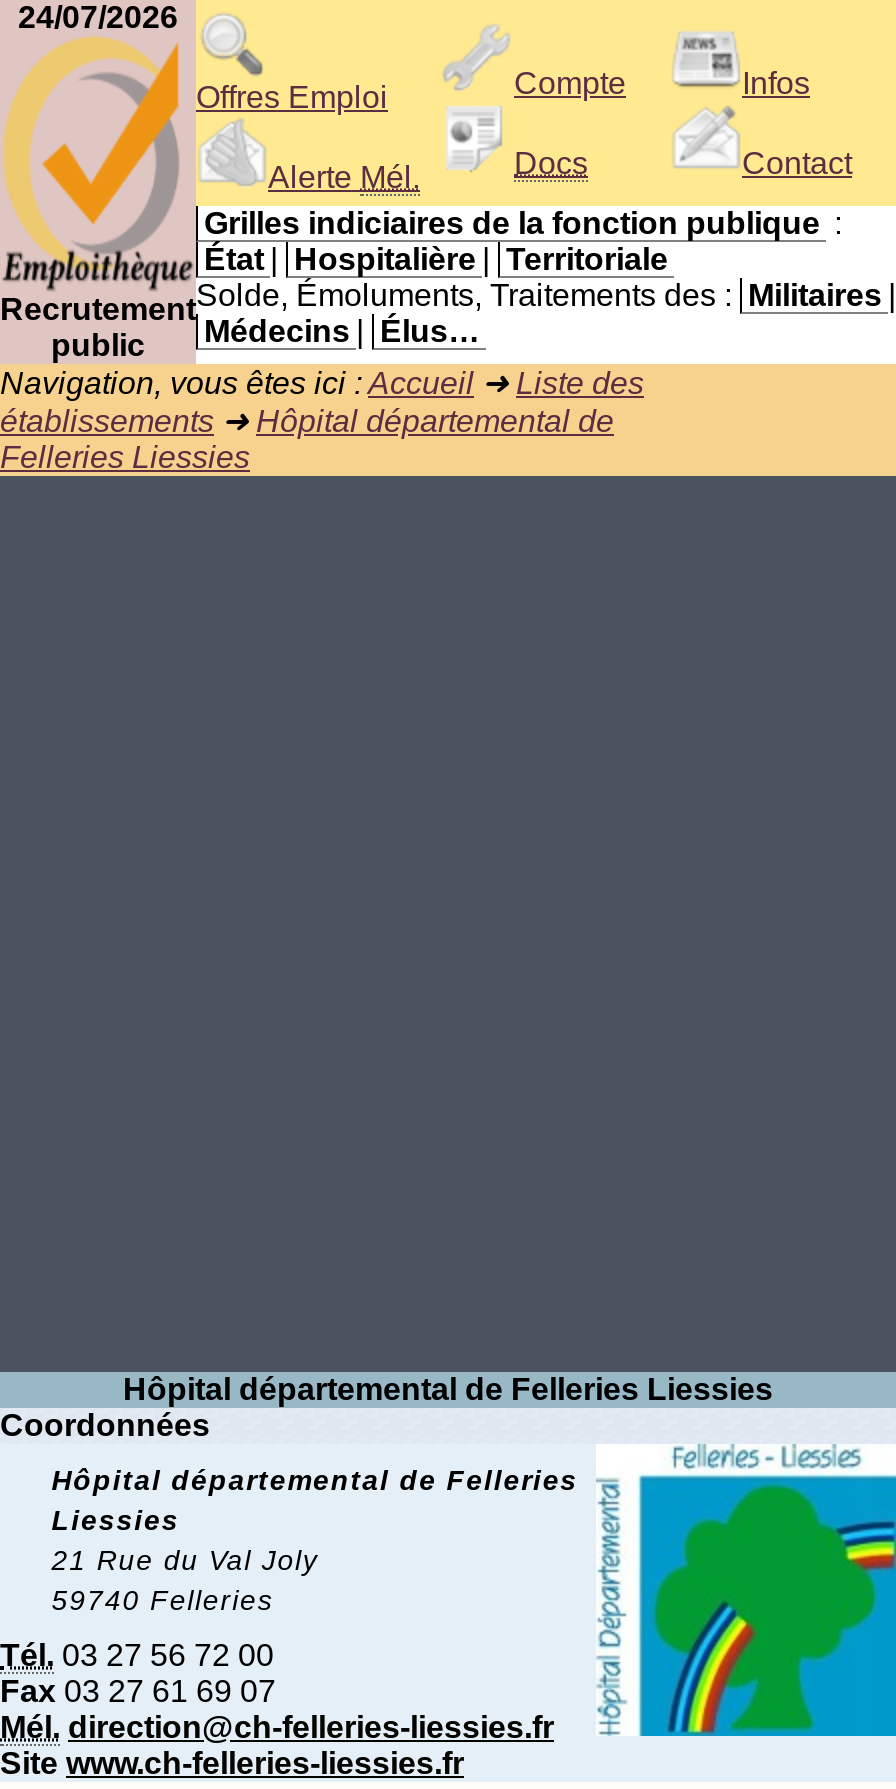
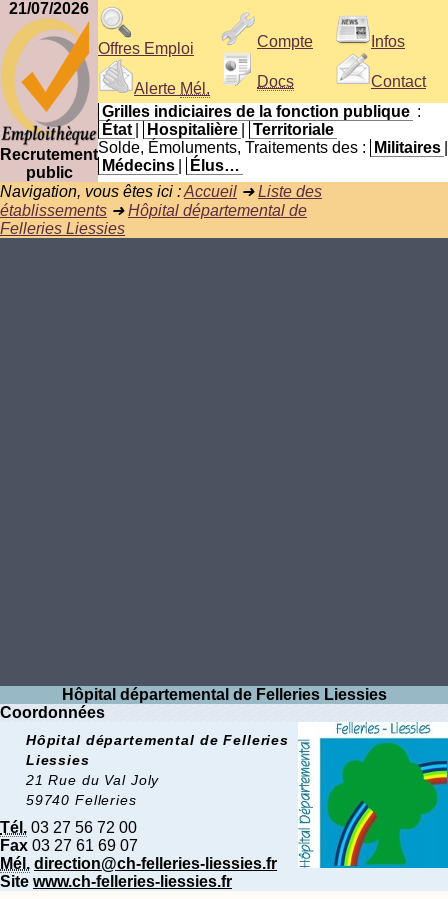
- 24/07/2026
+ 21/07/2026
